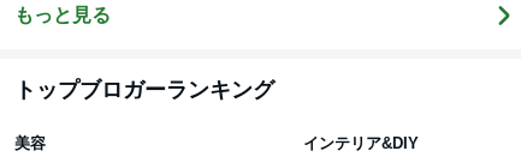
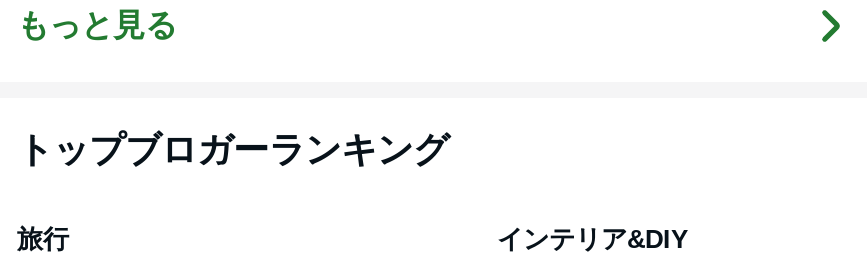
- 美容
+ 旅行
